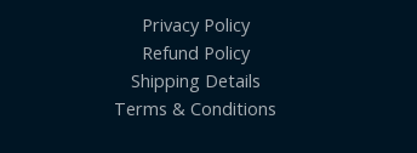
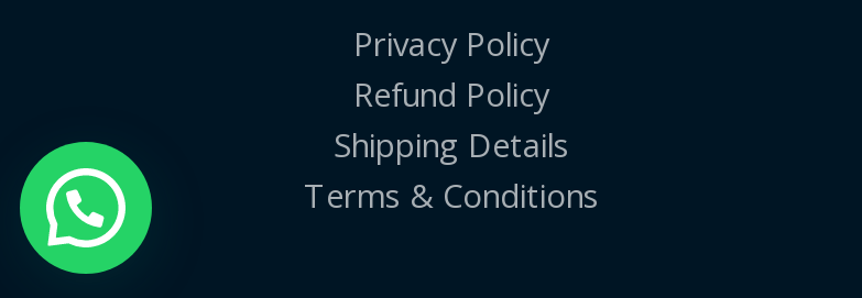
+ [image]
